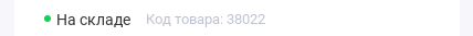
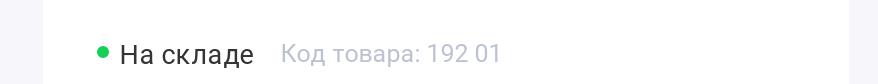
- На складе Код товара: 38022
+ На складе Код товара: 192 01
